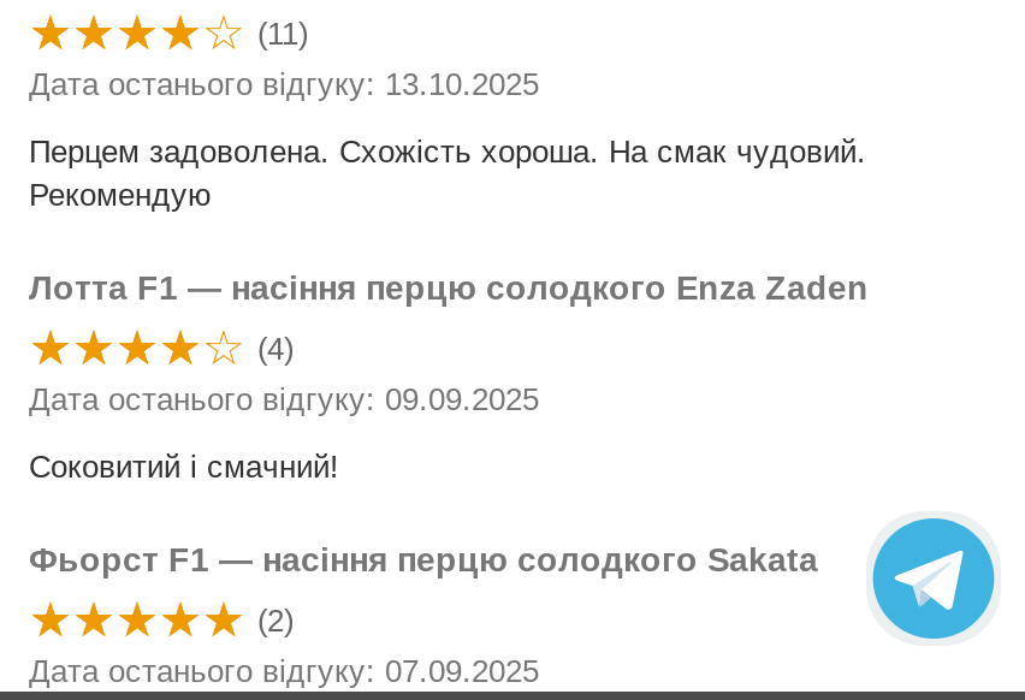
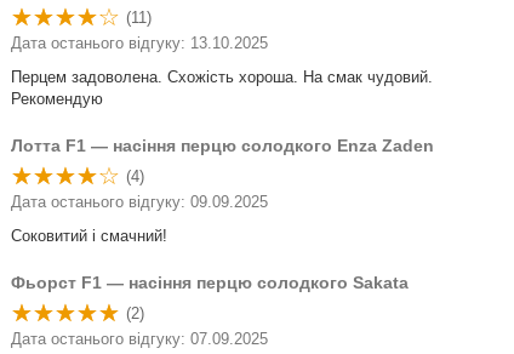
- [image]
